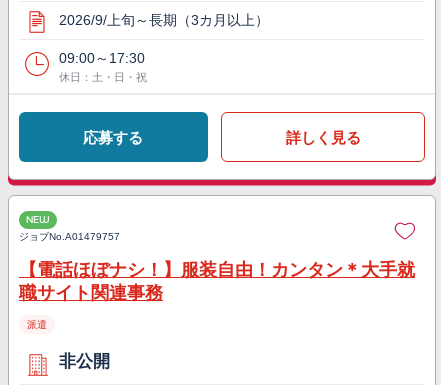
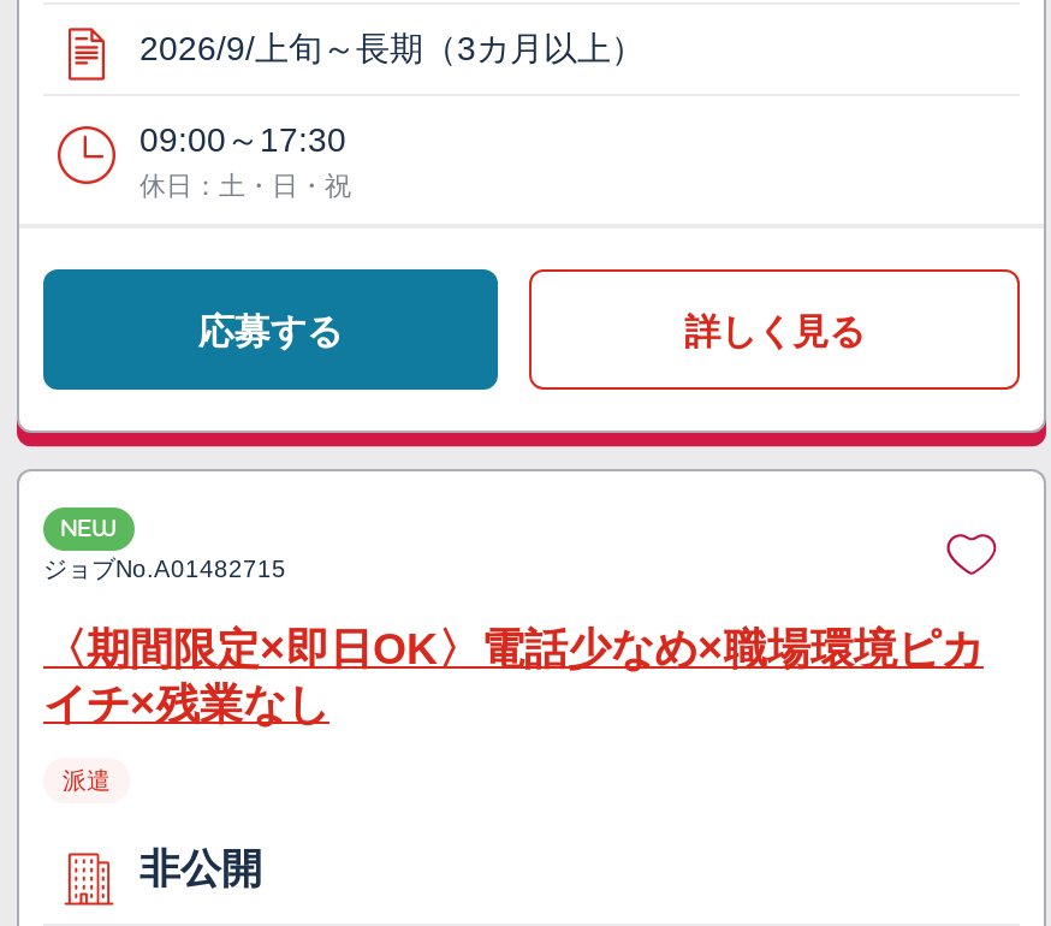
- ジョブNo. A01479757
+ ジョブNo. A01482715

- 【電話ほぼナシ！】服装自由！カンタン＊大手就
- 職サイト関連事務
+ 〈期間限定×即日OK〉電話少なめ×職場環境ピカ
+ イチ×残業なし
